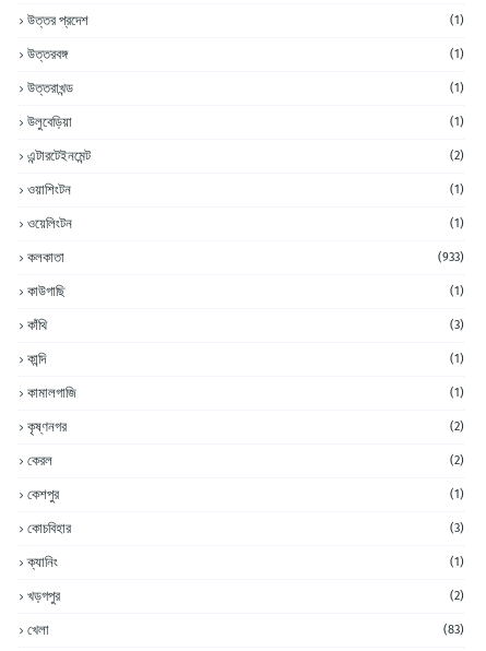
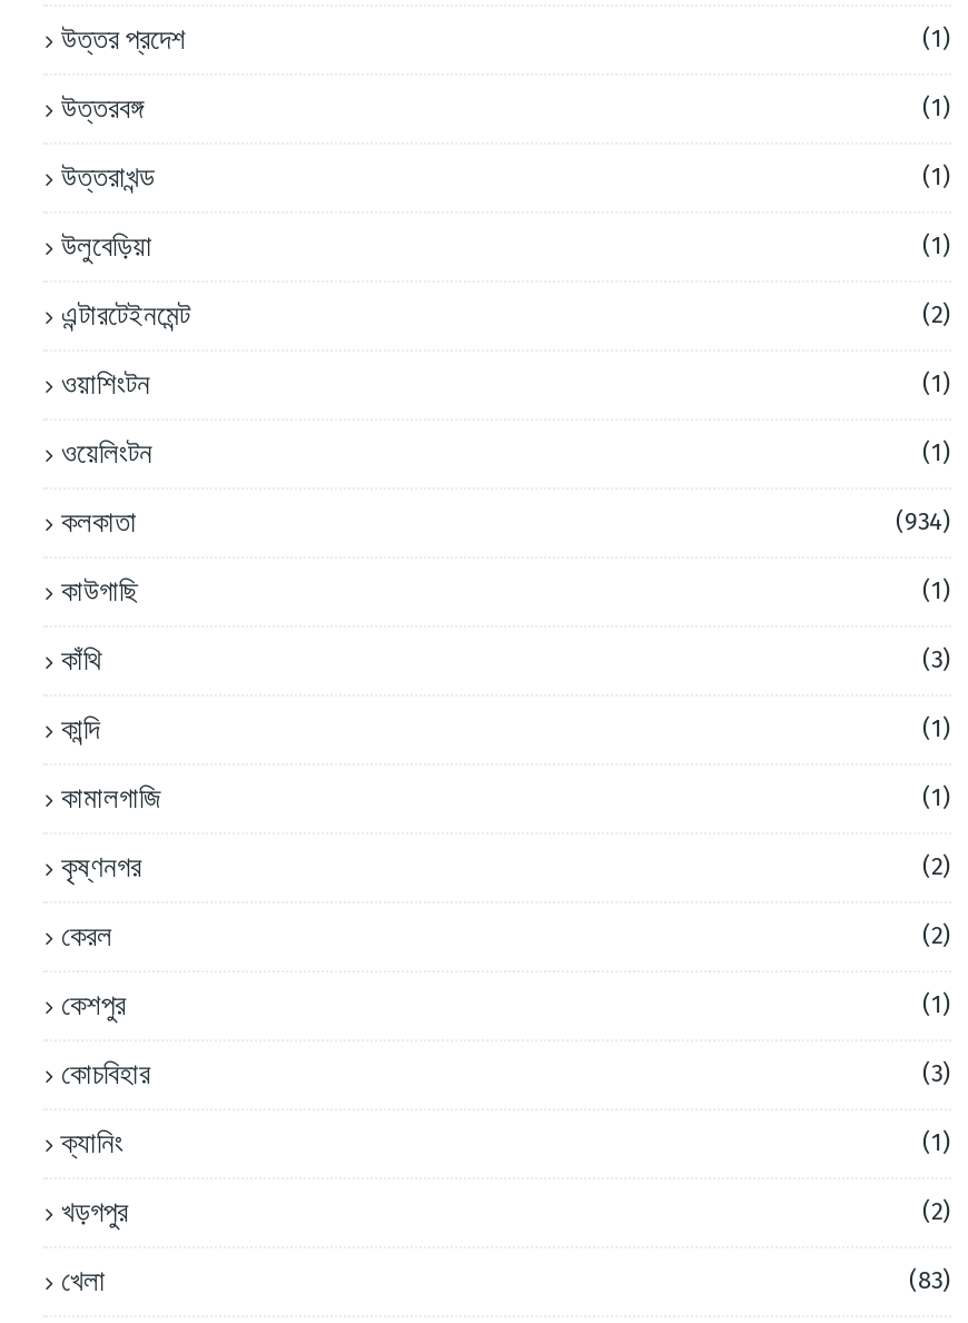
- (933)
+ (934)
